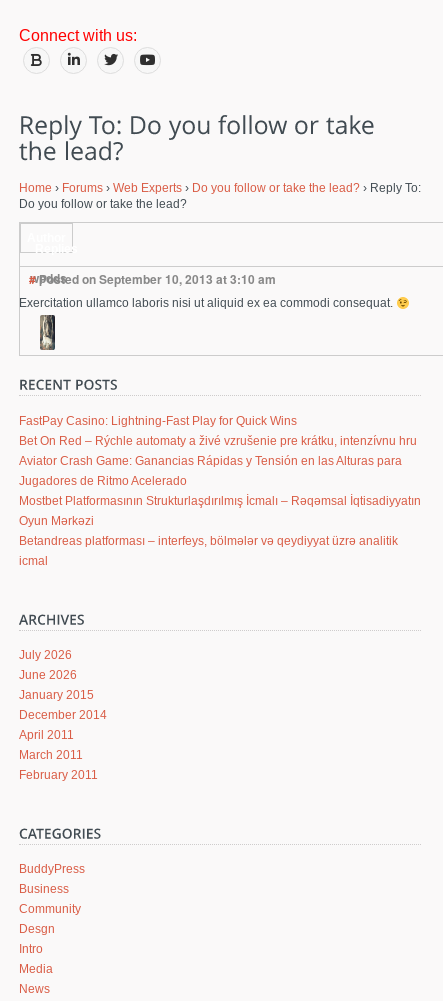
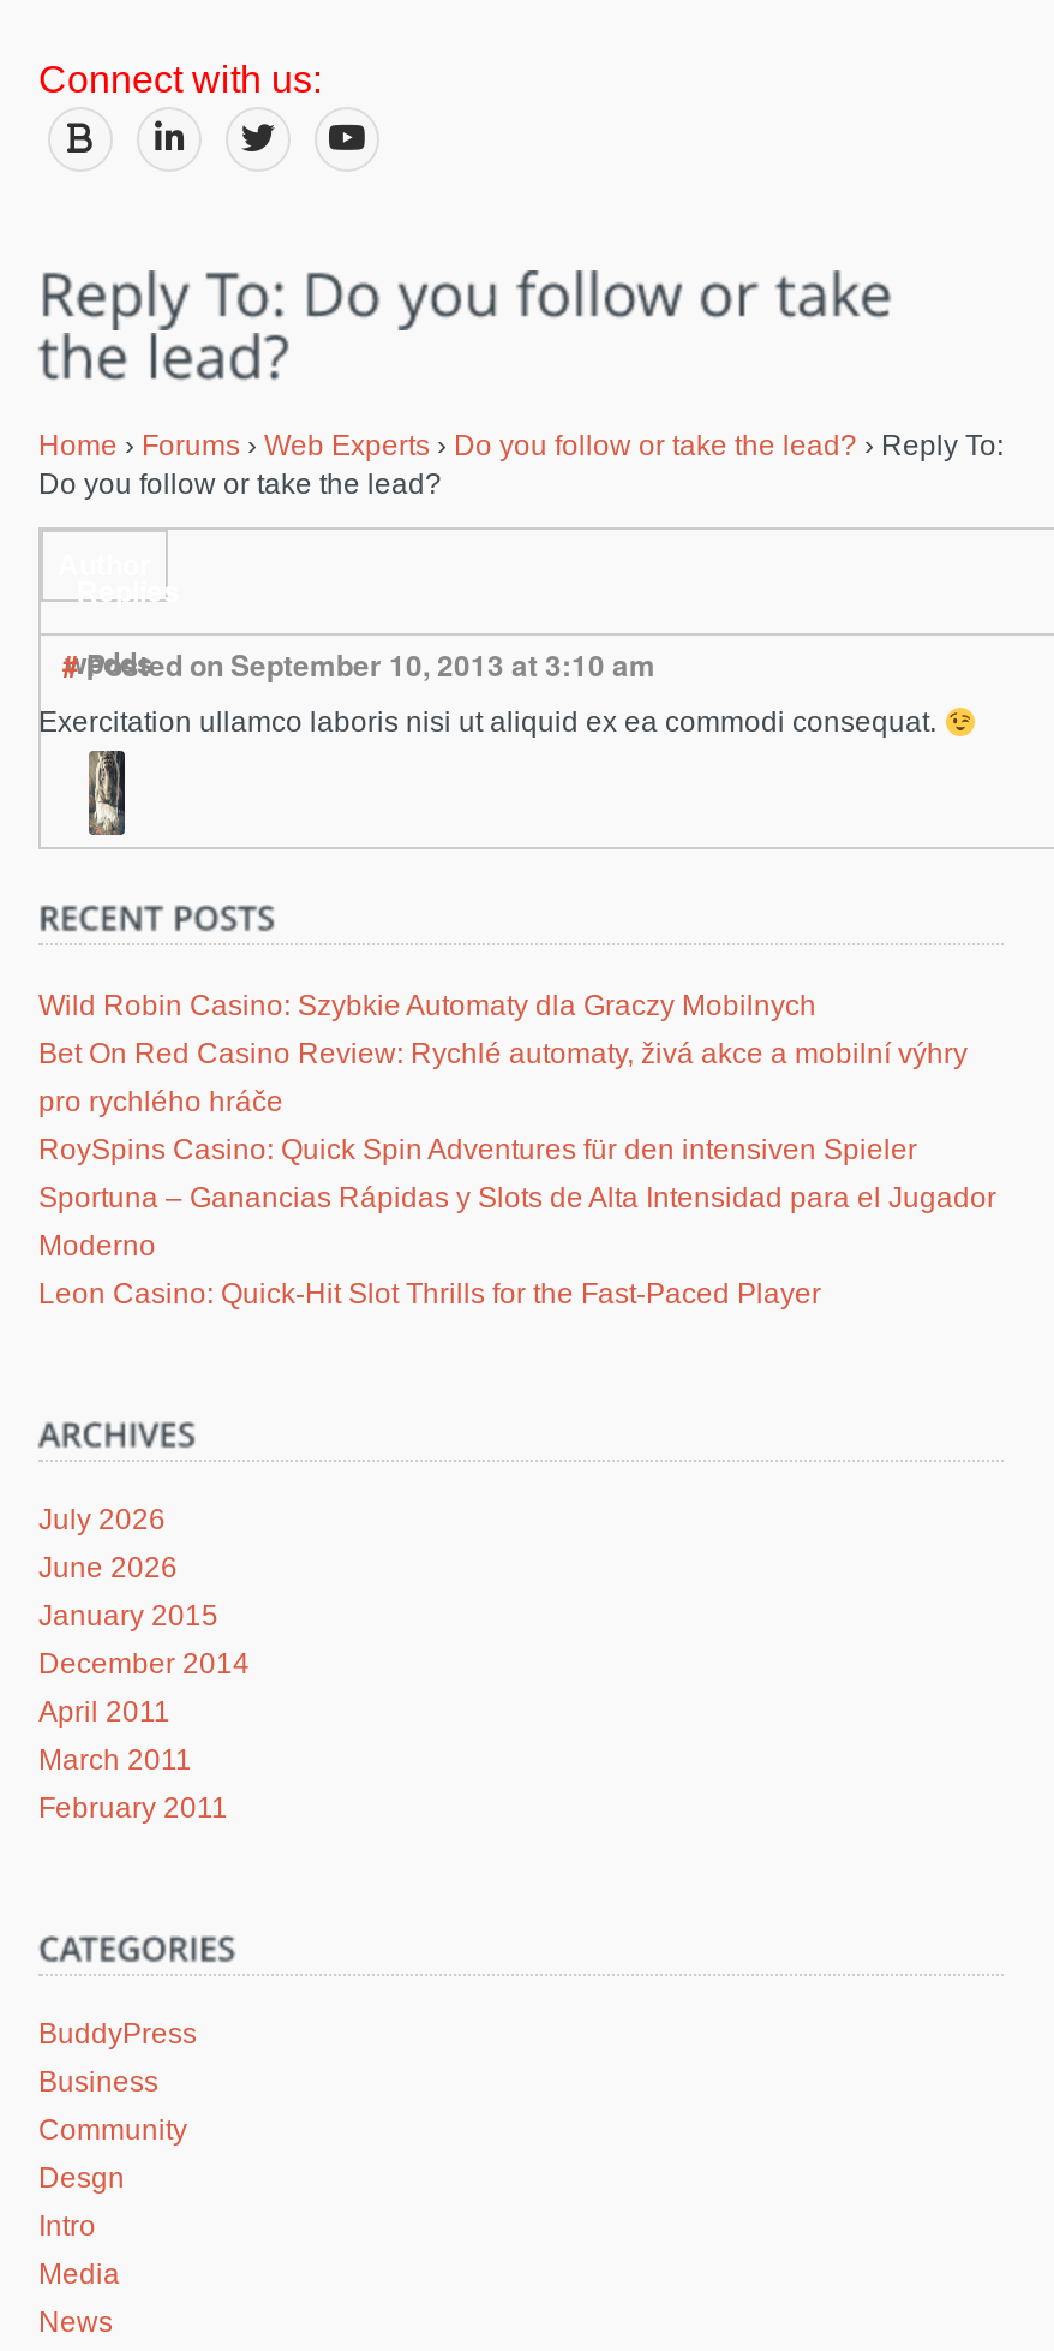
- FastPay Casino: Lightning‑Fast Play for Quick Wins
- Bet On Red – Rýchle automaty a živé vzrušenie pre krátku, intenzívnu hru
- Aviator Crash Game: Ganancias Rápidas y Tensión en las Alturas para
- Jugadores de Ritmo Acelerado
- Mostbet Platformasının Strukturlaşdırılmış İcmalı – Rəqəmsal İqtisadiyyatın
- Oyun Mərkəzi
- Betandreas platforması – interfeys, bölmələr və qeydiyyat üzrə analitik
- icmal
+ Wild Robin Casino: Szybkie Automaty dla Graczy Mobilnych
+ Bet On Red Casino Review: Rychlé automaty, živá akce a mobilní výhry
+ pro rychlého hráče
+ RoySpins Casino: Quick Spin Adventures für den intensiven Spieler
+ Sportuna – Ganancias Rápidas y Slots de Alta Intensidad para el Jugador
+ Moderno
+ Leon Casino: Quick‑Hit Slot Thrills for the Fast‑Paced Player
